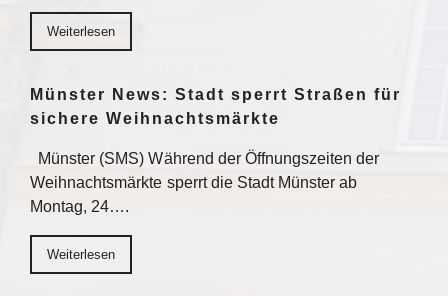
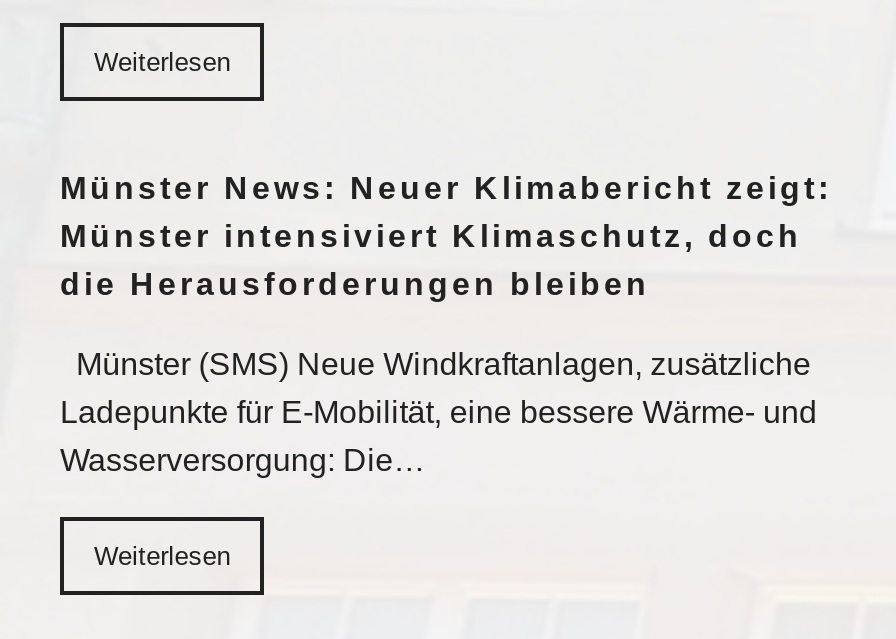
- Münster News: Stadt sperrt Straßen für
- sichere Weihnachtsmärkte
+ Münster News: Neuer Klimabericht zeigt:
+ Münster intensiviert Klimaschutz, doch
+ die Herausforderungen bleiben

- Münster (SMS) Während der Öffnungszeiten der
- Weihnachtsmärkte sperrt die Stadt Münster ab
- Montag, 24….
+ Münster (SMS) Neue Windkraftanlagen, zusätzliche
+ Ladepunkte für E-Mobilität, eine bessere Wärme- und
+ Wasserversorgung: Die…
